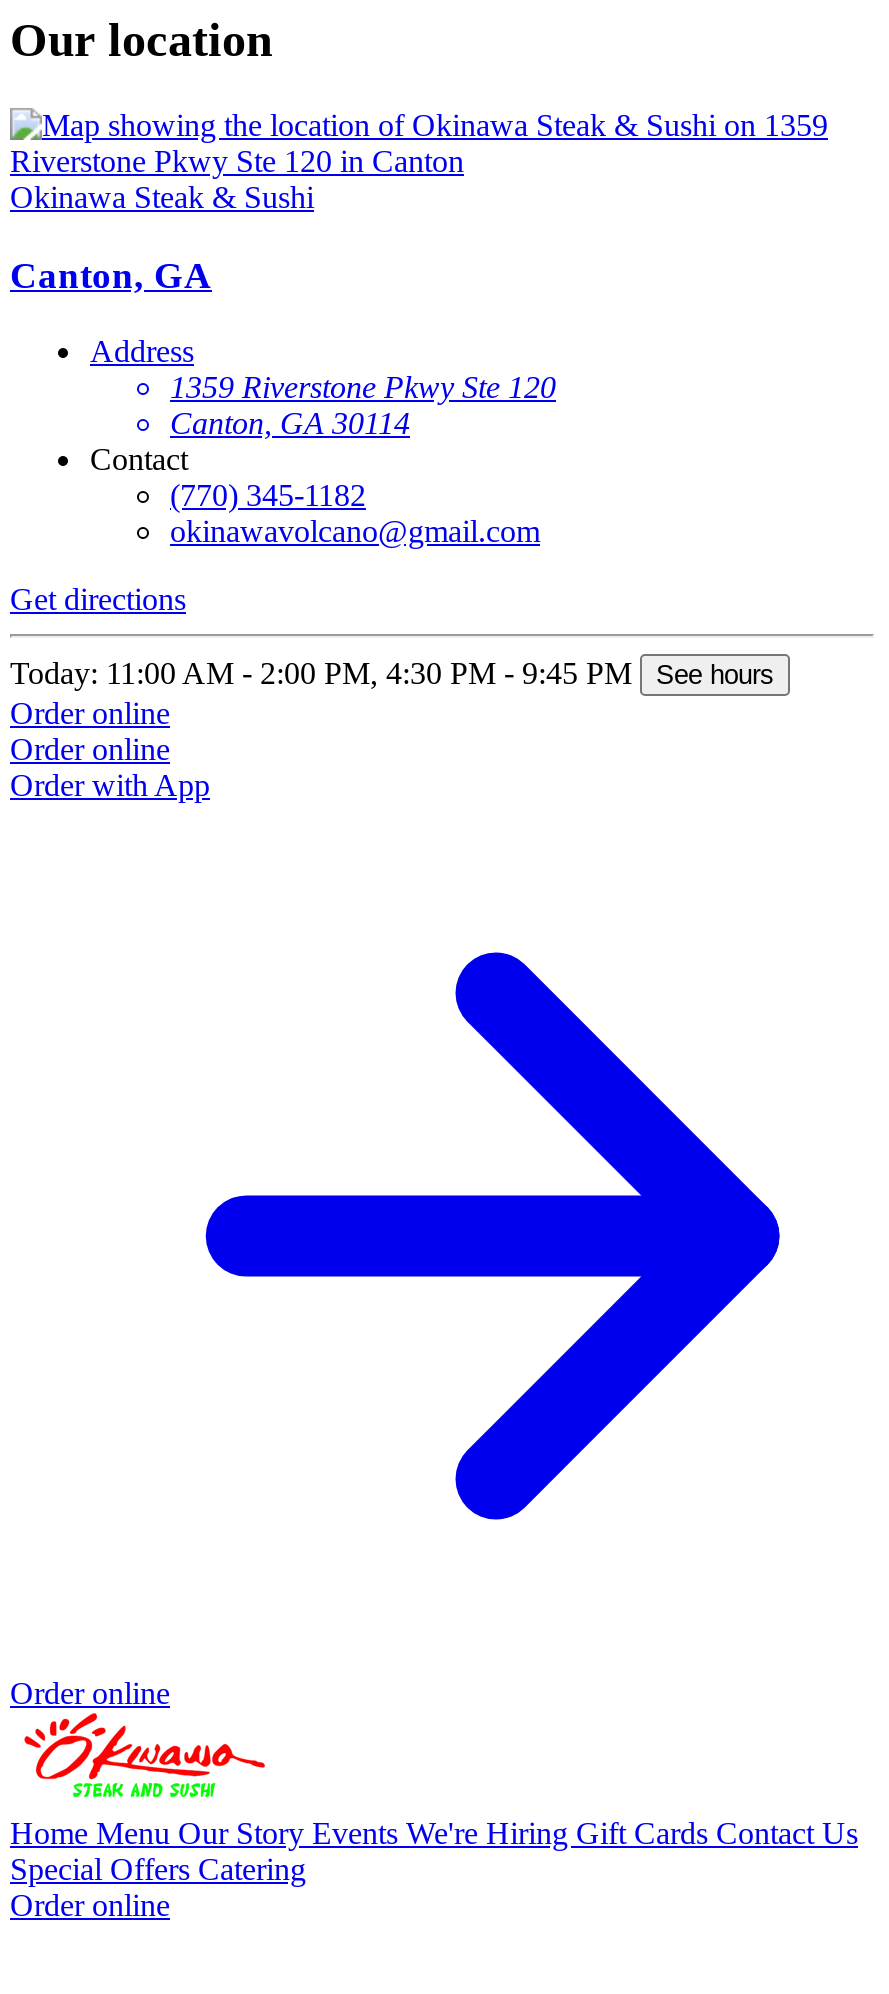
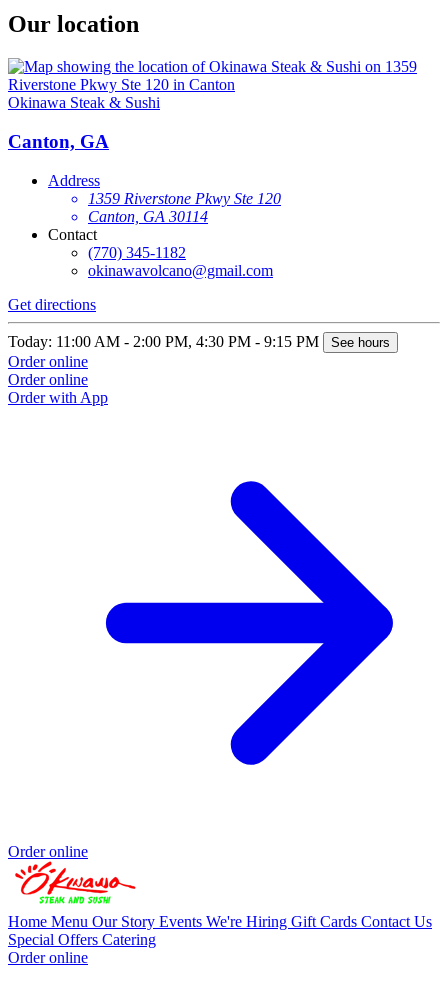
- Today: 11:00 AM - 2:00 PM, 4:30 PM - 9:45 PM
+ Today: 11:00 AM - 2:00 PM, 4:30 PM - 9:15 PM
